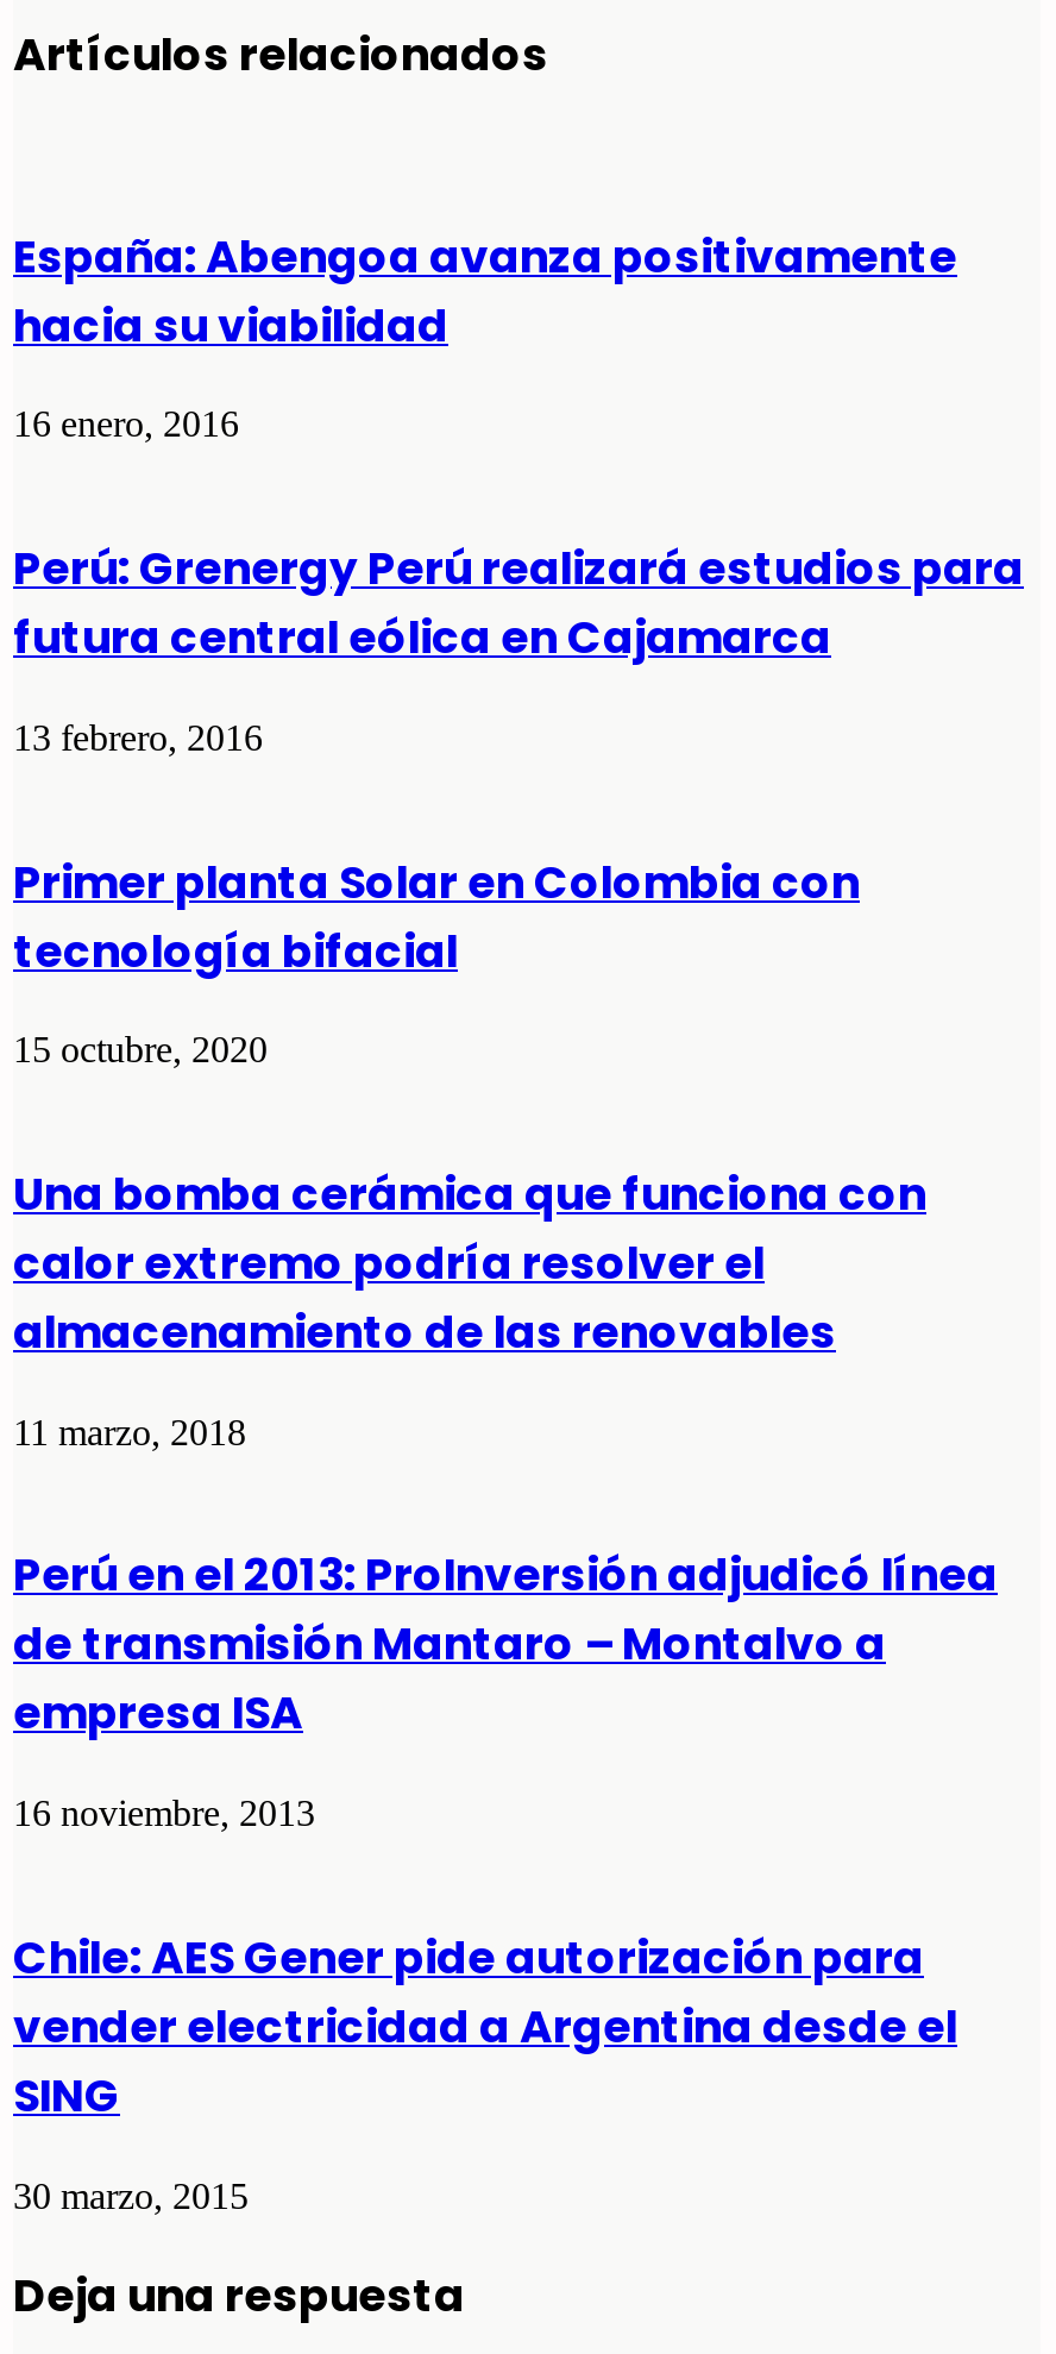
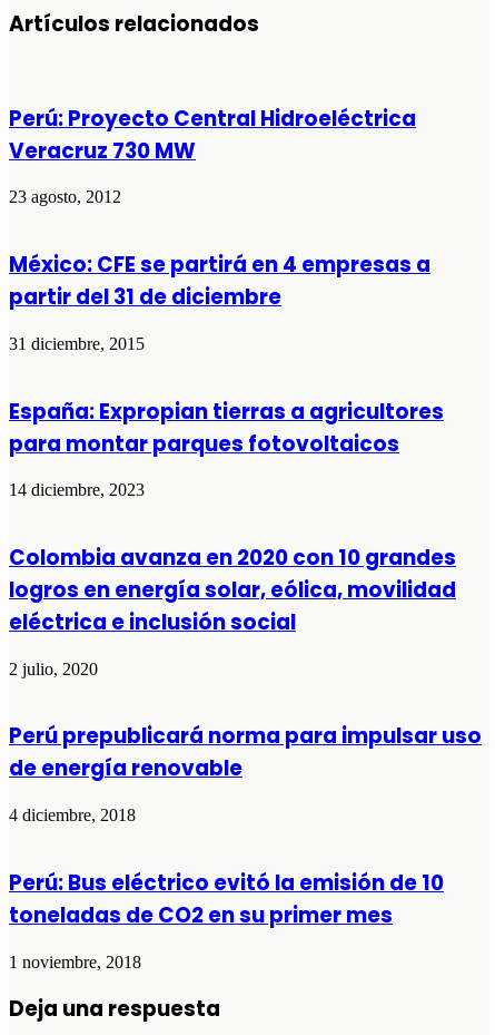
- España: Abengoa avanza positivamente
- hacia su viabilidad
+ Perú: Proyecto Central Hidroeléctrica
+ Veracruz 730 MW

- 16 enero, 2016
+ 23 agosto, 2012

- Perú: Grenergy Perú realizará estudios para
- futura central eólica en Cajamarca
+ México: CFE se partirá en 4 empresas a
+ partir del 31 de diciembre

- 13 febrero, 2016
+ 31 diciembre, 2015

- Primer planta Solar en Colombia con
- tecnología bifacial
+ España: Expropian tierras a agricultores
+ para montar parques fotovoltaicos

- 15 octubre, 2020
+ 14 diciembre, 2023

- Una bomba cerámica que funciona con
- calor extremo podría resolver el
- almacenamiento de las renovables
+ Colombia avanza en 2020 con 10 grandes
+ logros en energía solar, eólica, movilidad
+ eléctrica e inclusión social

- 11 marzo, 2018
+ 2 julio, 2020

- Perú en el 2013: ProInversión adjudicó línea
- de transmisión Mantaro – Montalvo a
- empresa ISA
+ Perú prepublicará norma para impulsar uso
+ de energía renovable

- 16 noviembre, 2013
+ 4 diciembre, 2018

- Chile: AES Gener pide autorización para
- vender electricidad a Argentina desde el
- SING
+ Perú: Bus eléctrico evitó la emisión de 10
+ toneladas de CO2 en su primer mes

- 30 marzo, 2015
+ 1 noviembre, 2018
